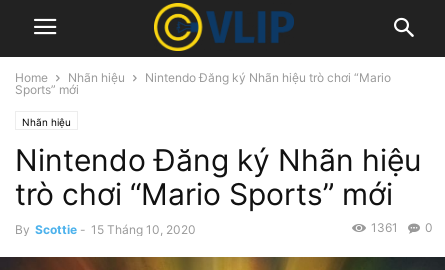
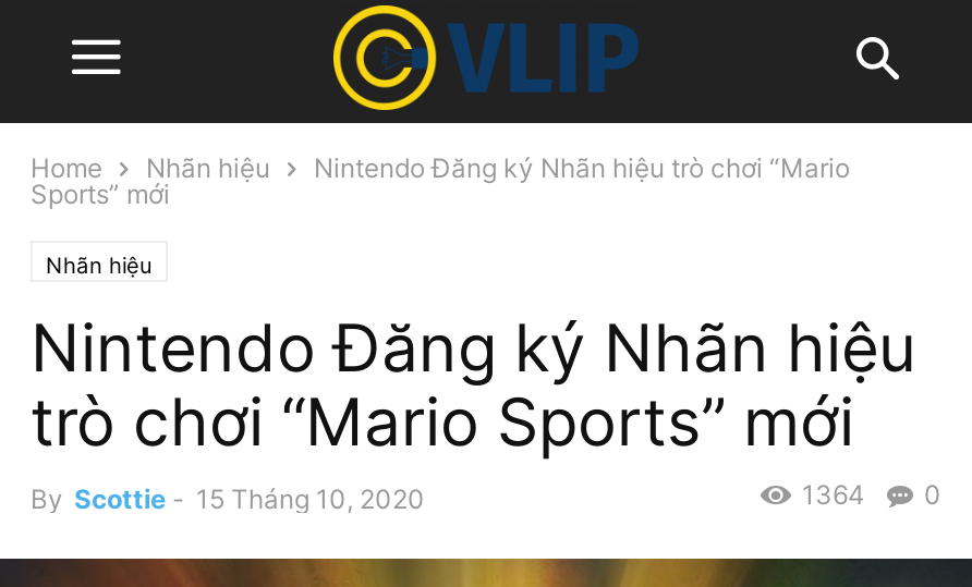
- 1361 0
+ 1364 0
